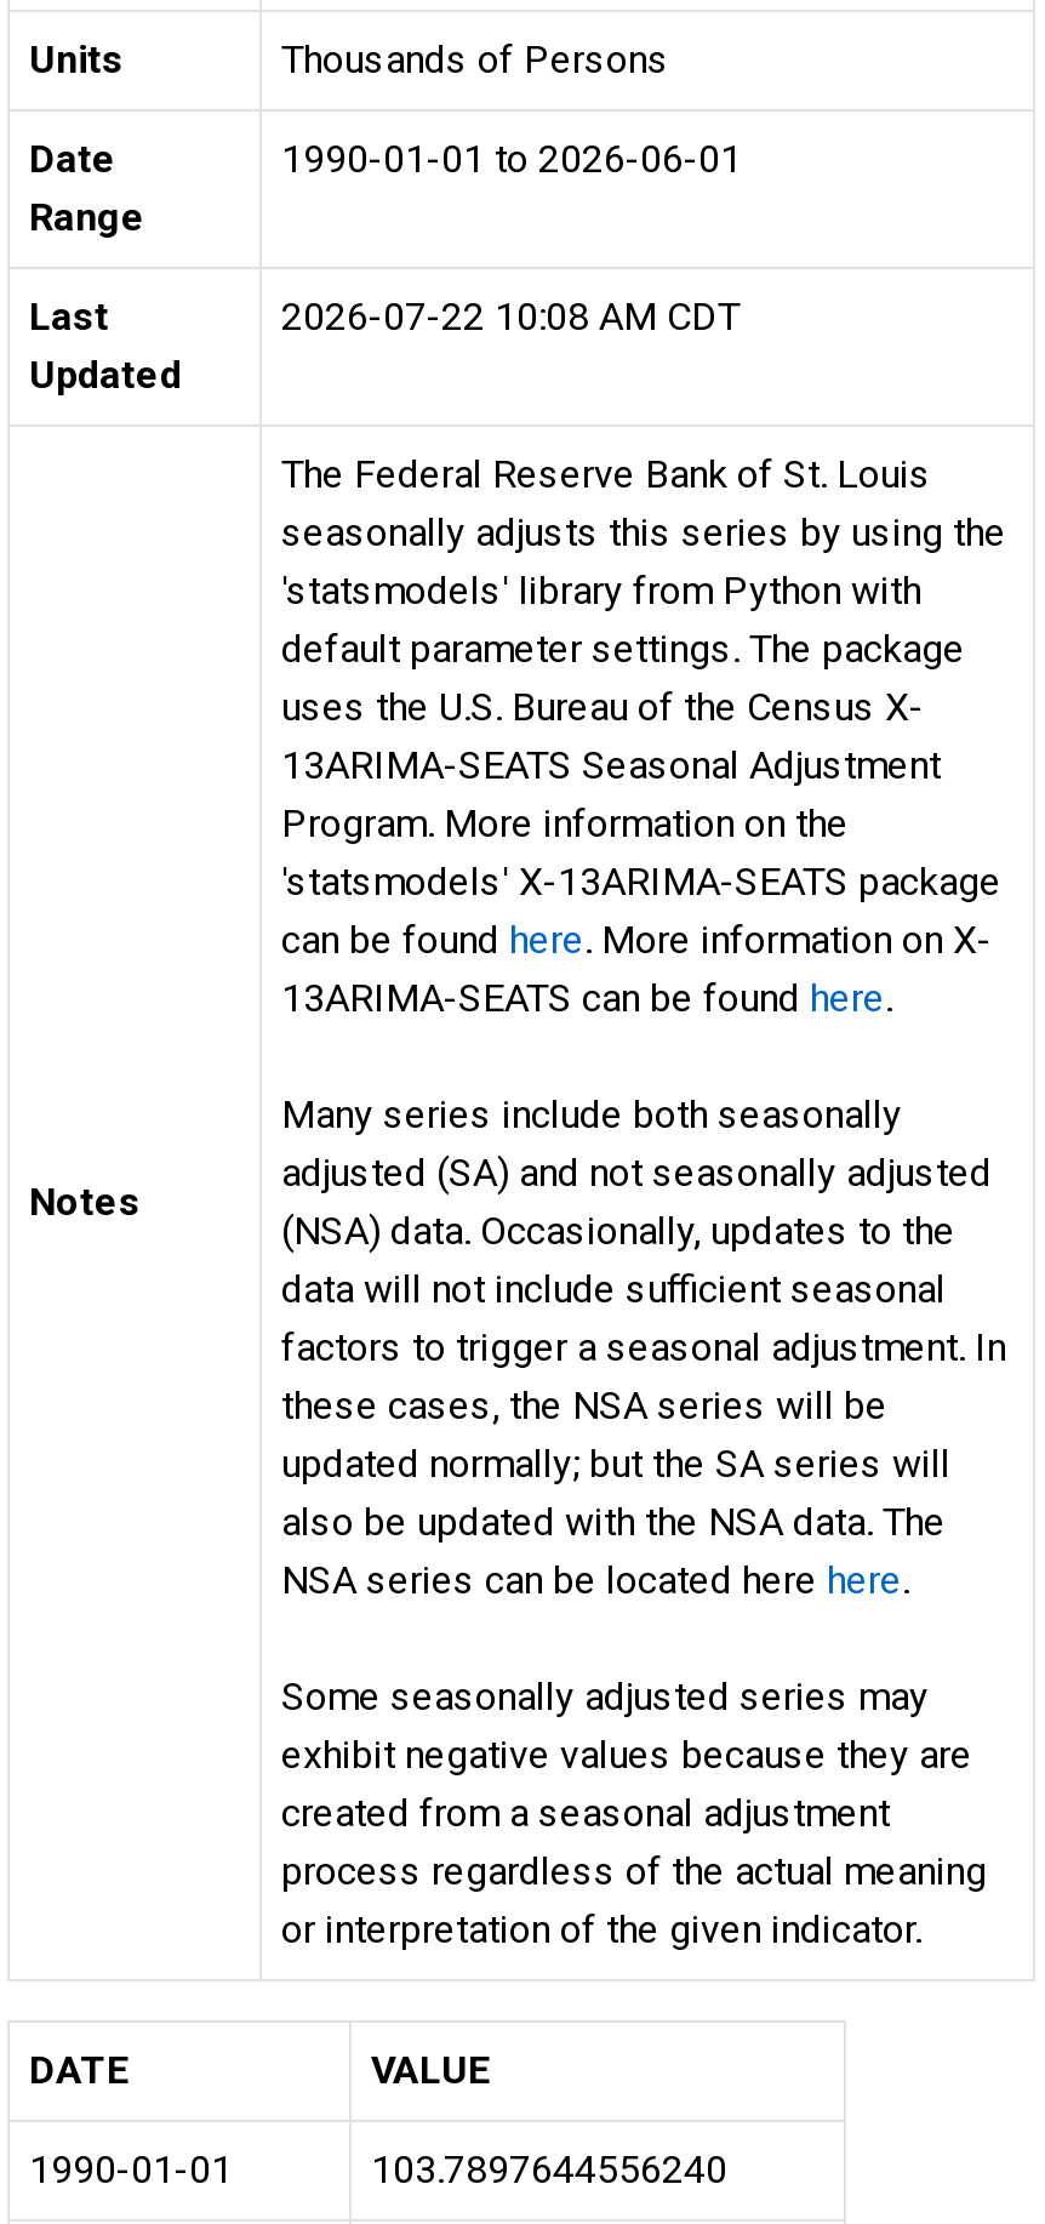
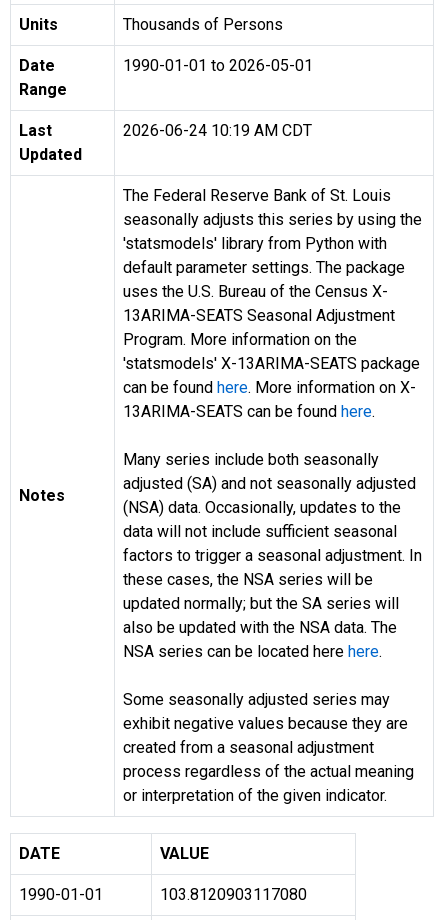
- 1990-01-01 to 2026-06-01
+ 1990-01-01 to 2026-05-01

- 2026-07-22 10:08 AM CDT
+ 2026-06-24 10:19 AM CDT

- 103.7897644556240
+ 103.8120903117080
